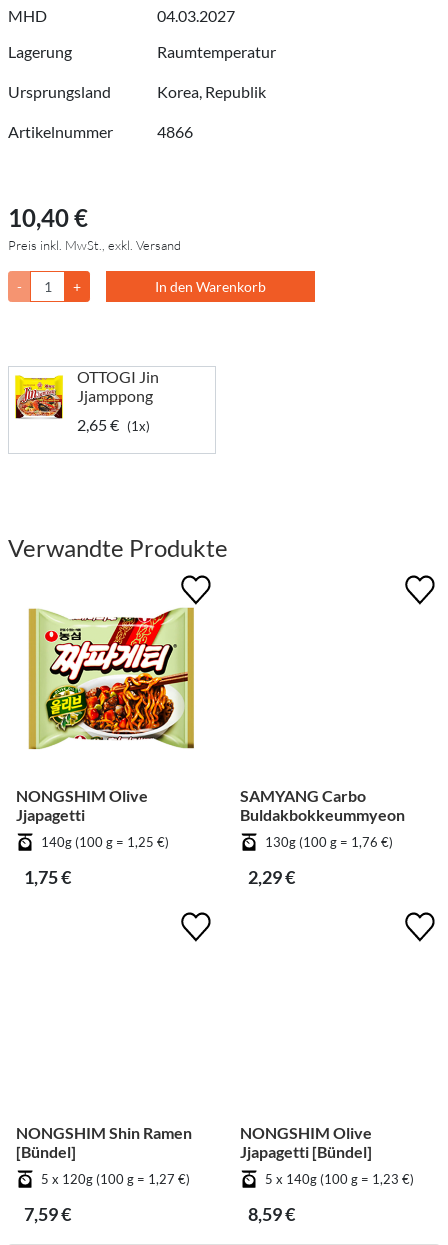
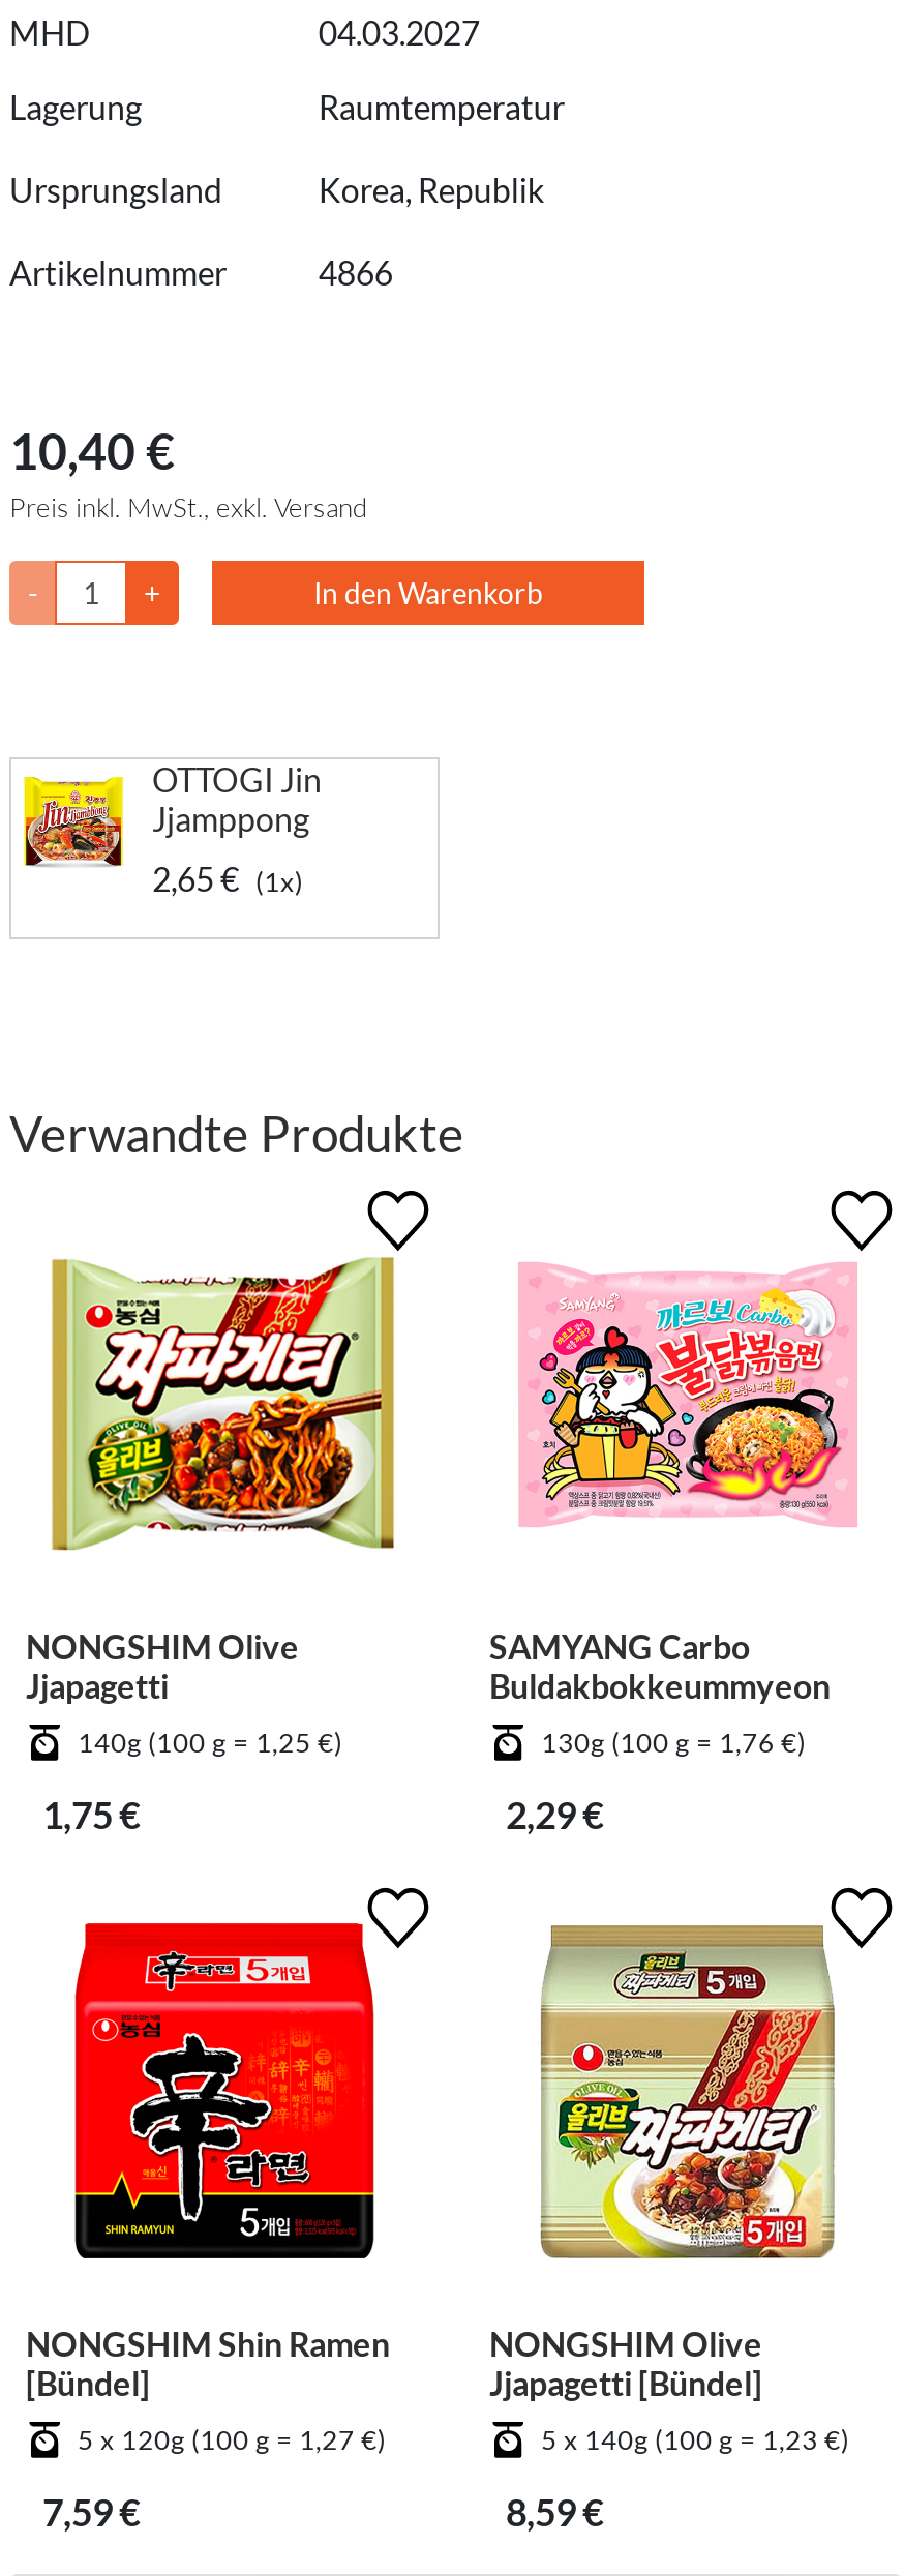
+ [image]

+ [image]

+ [image]
